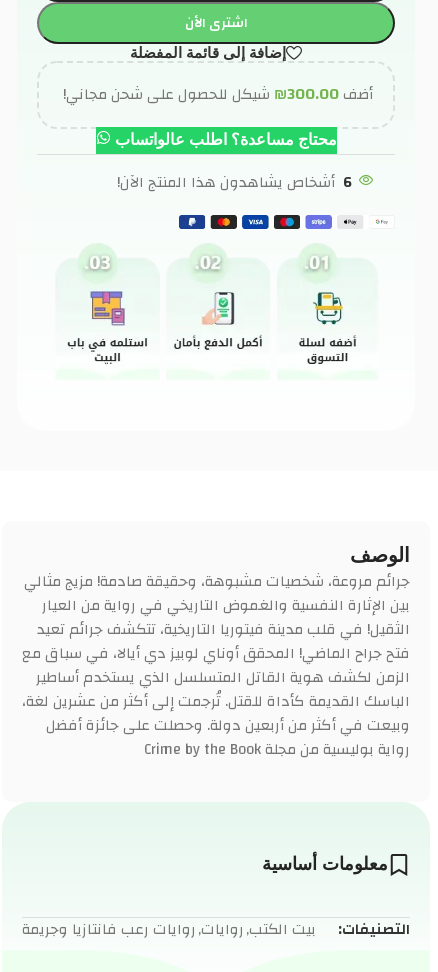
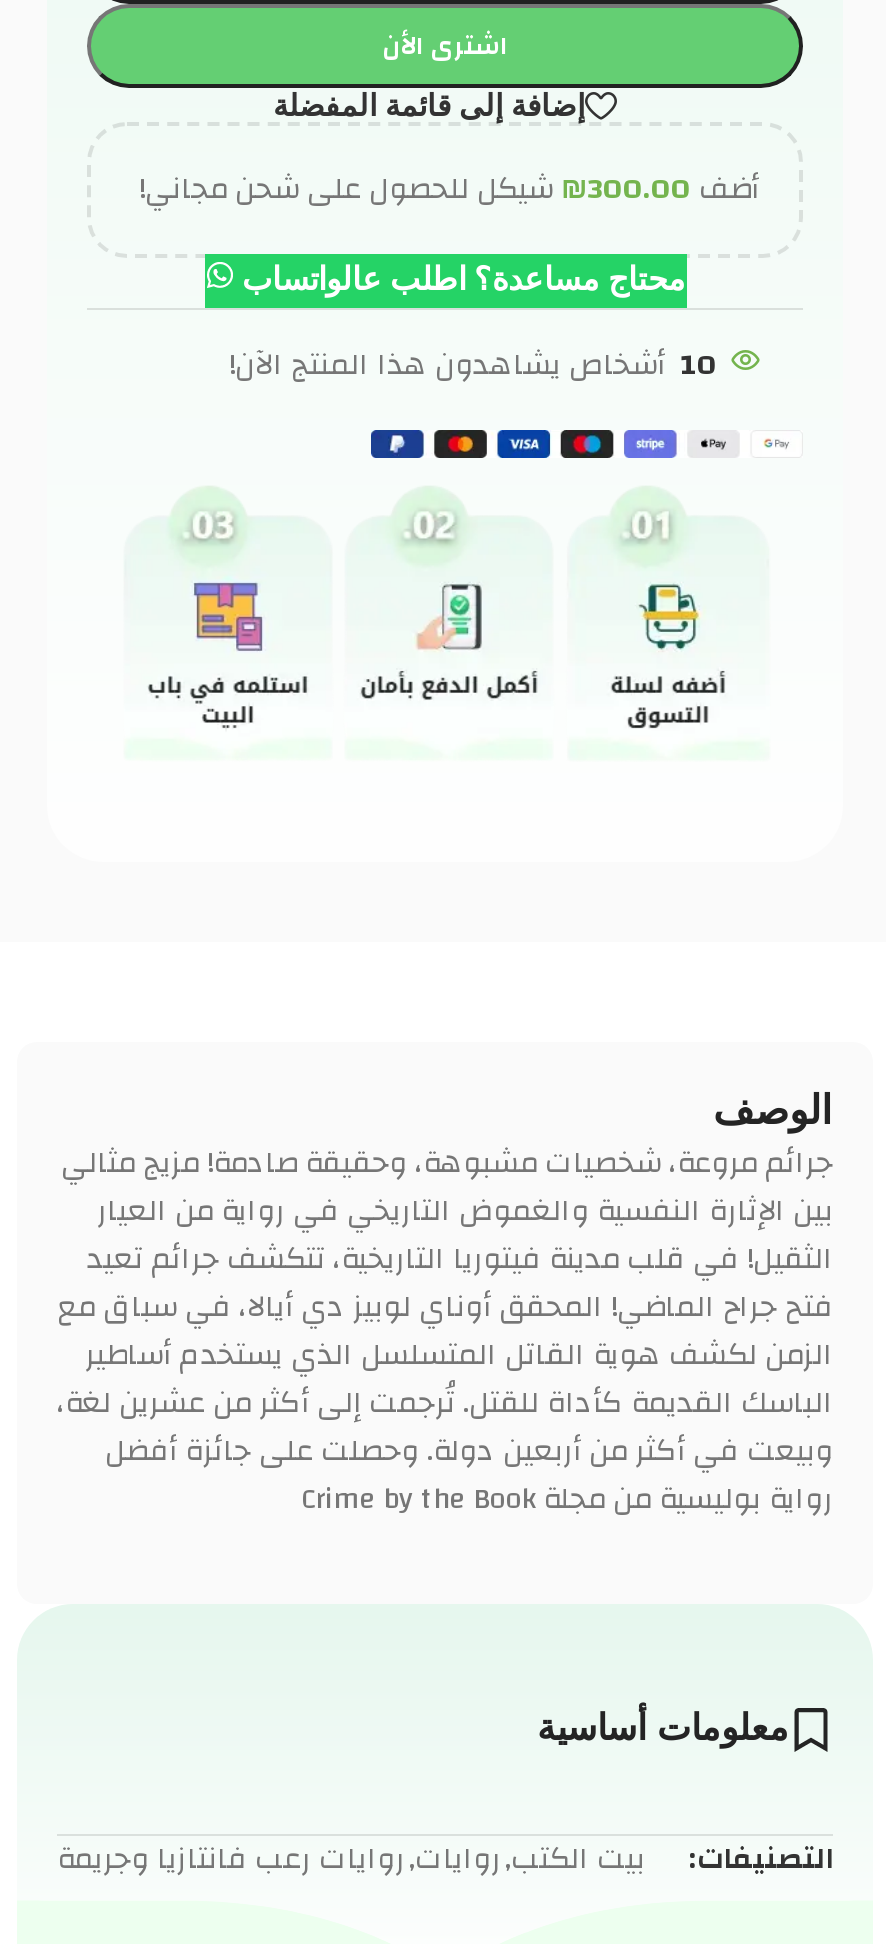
- 6 أشخاص يشاهدون هذا المنتج الآن!
+ 10 أشخاص يشاهدون هذا المنتج الآن!
